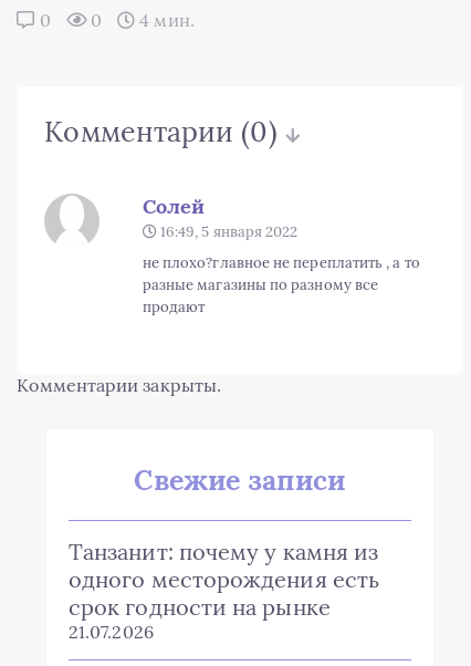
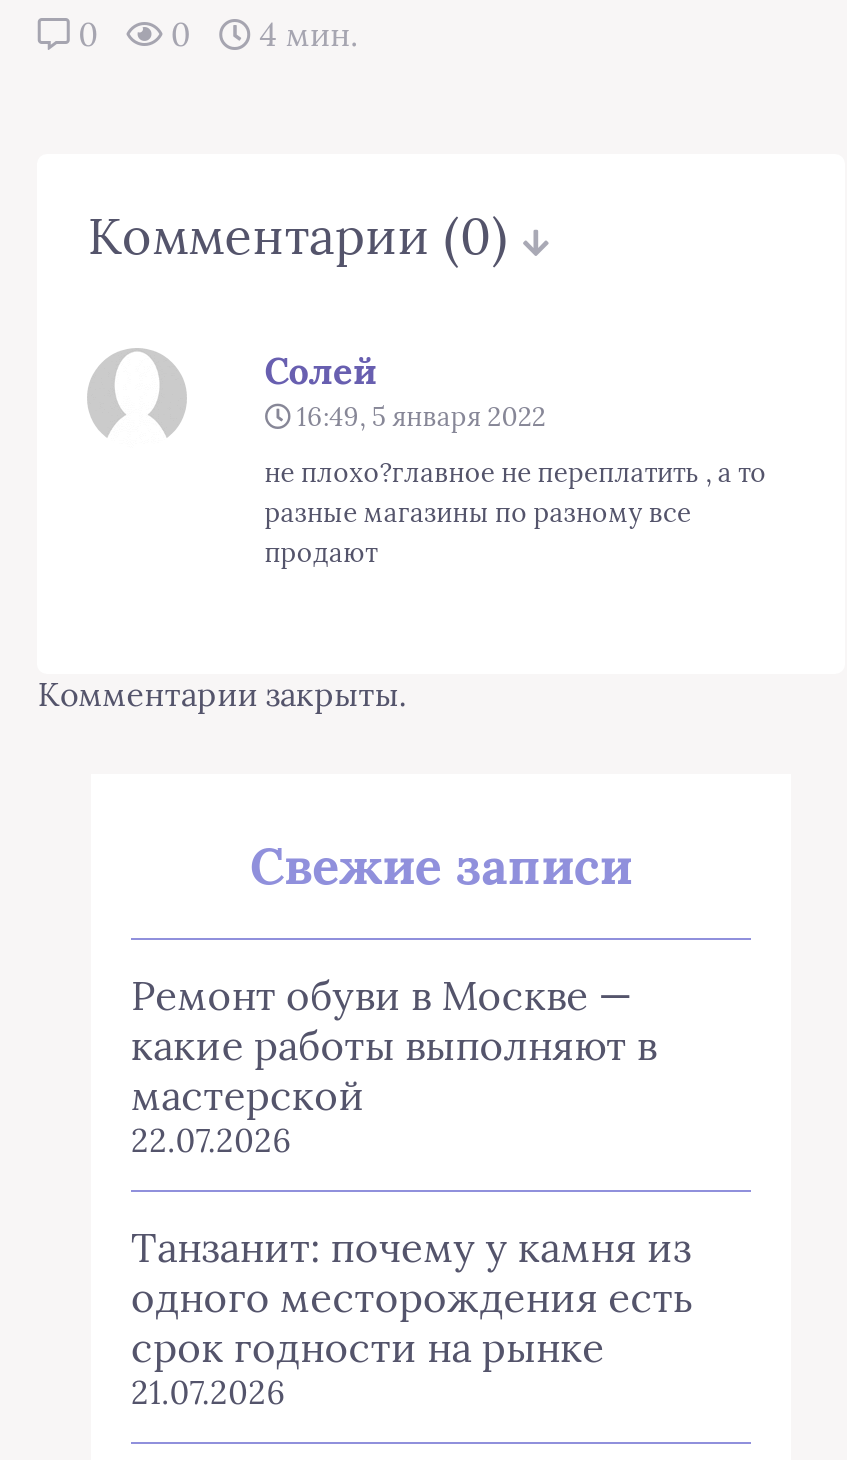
+ Ремонт обуви в Москве —
+ какие работы выполняют в
+ мастерской
+ 22.07.2026
